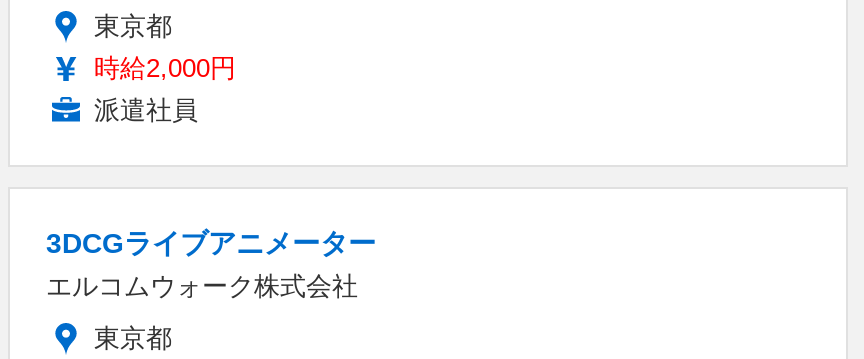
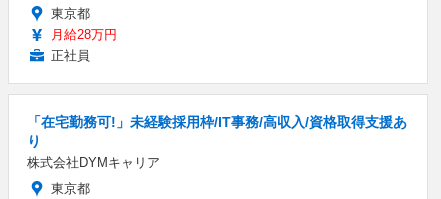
- 時給2,000円
- 派遣社員
+ 月給28万円
+ 正社員

- 3DCGライブアニメーター
- エルコムウォーク株式会社
+ 「在宅勤務可!」未経験採用枠/IT事務/高収入/資格取得支援あ
+ り
+ 株式会社DYMキャリア
